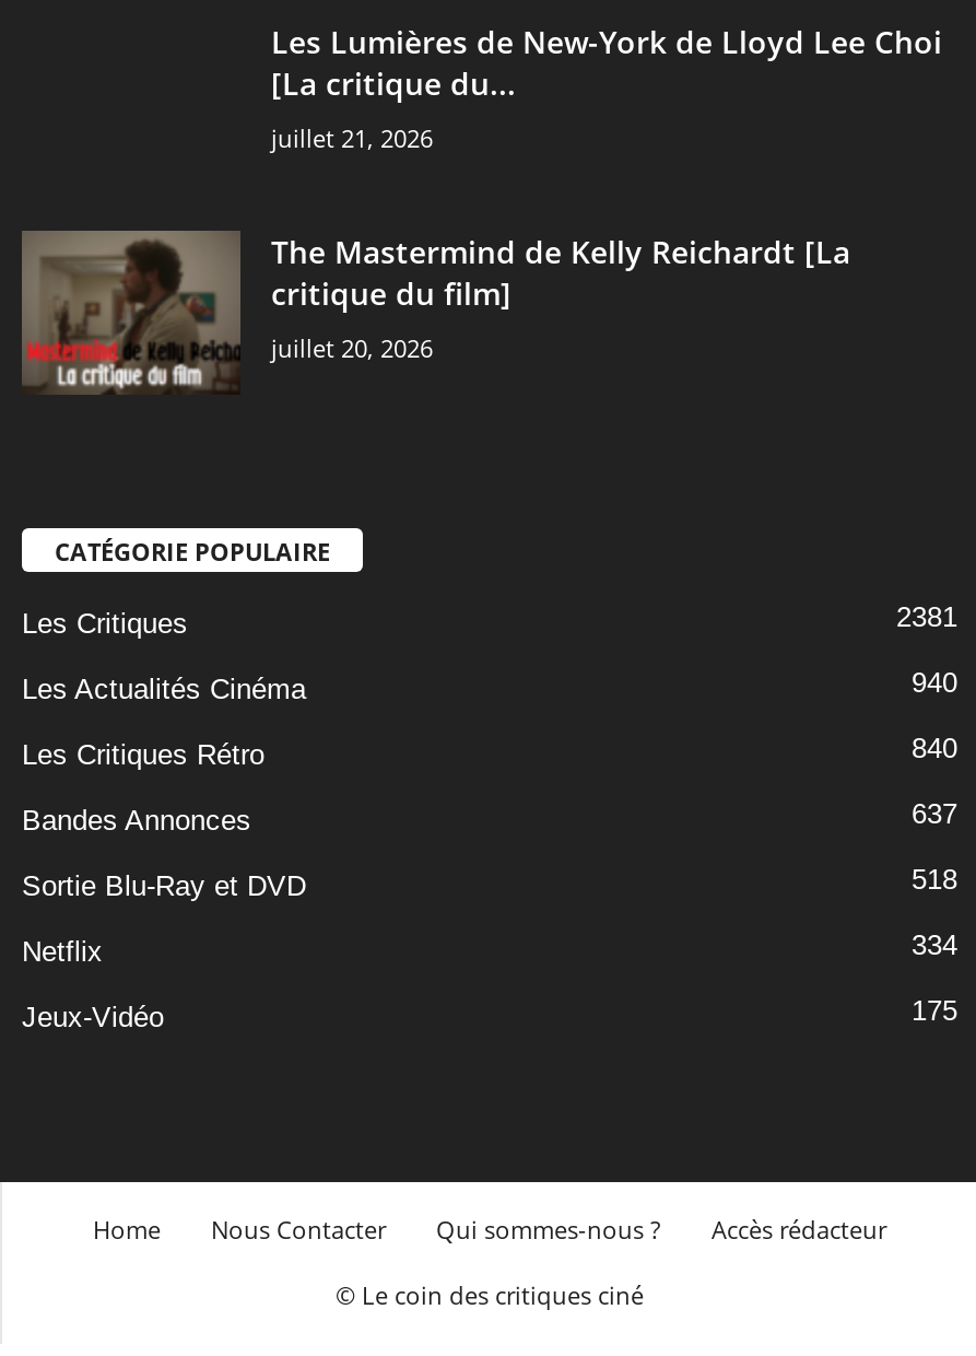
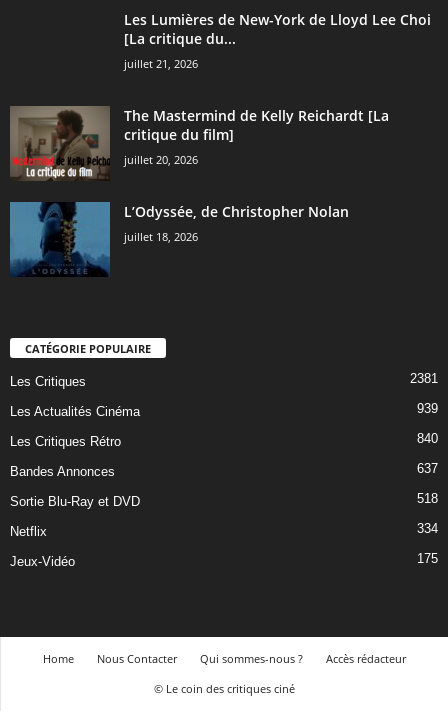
+ [image]
+ L’Odyssée, de Christopher Nolan
+ juillet 18, 2026

- 940
+ 939
